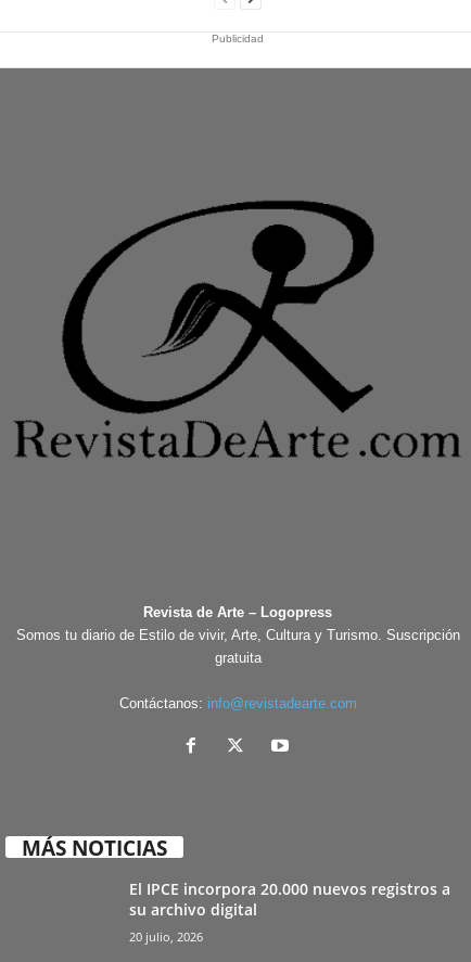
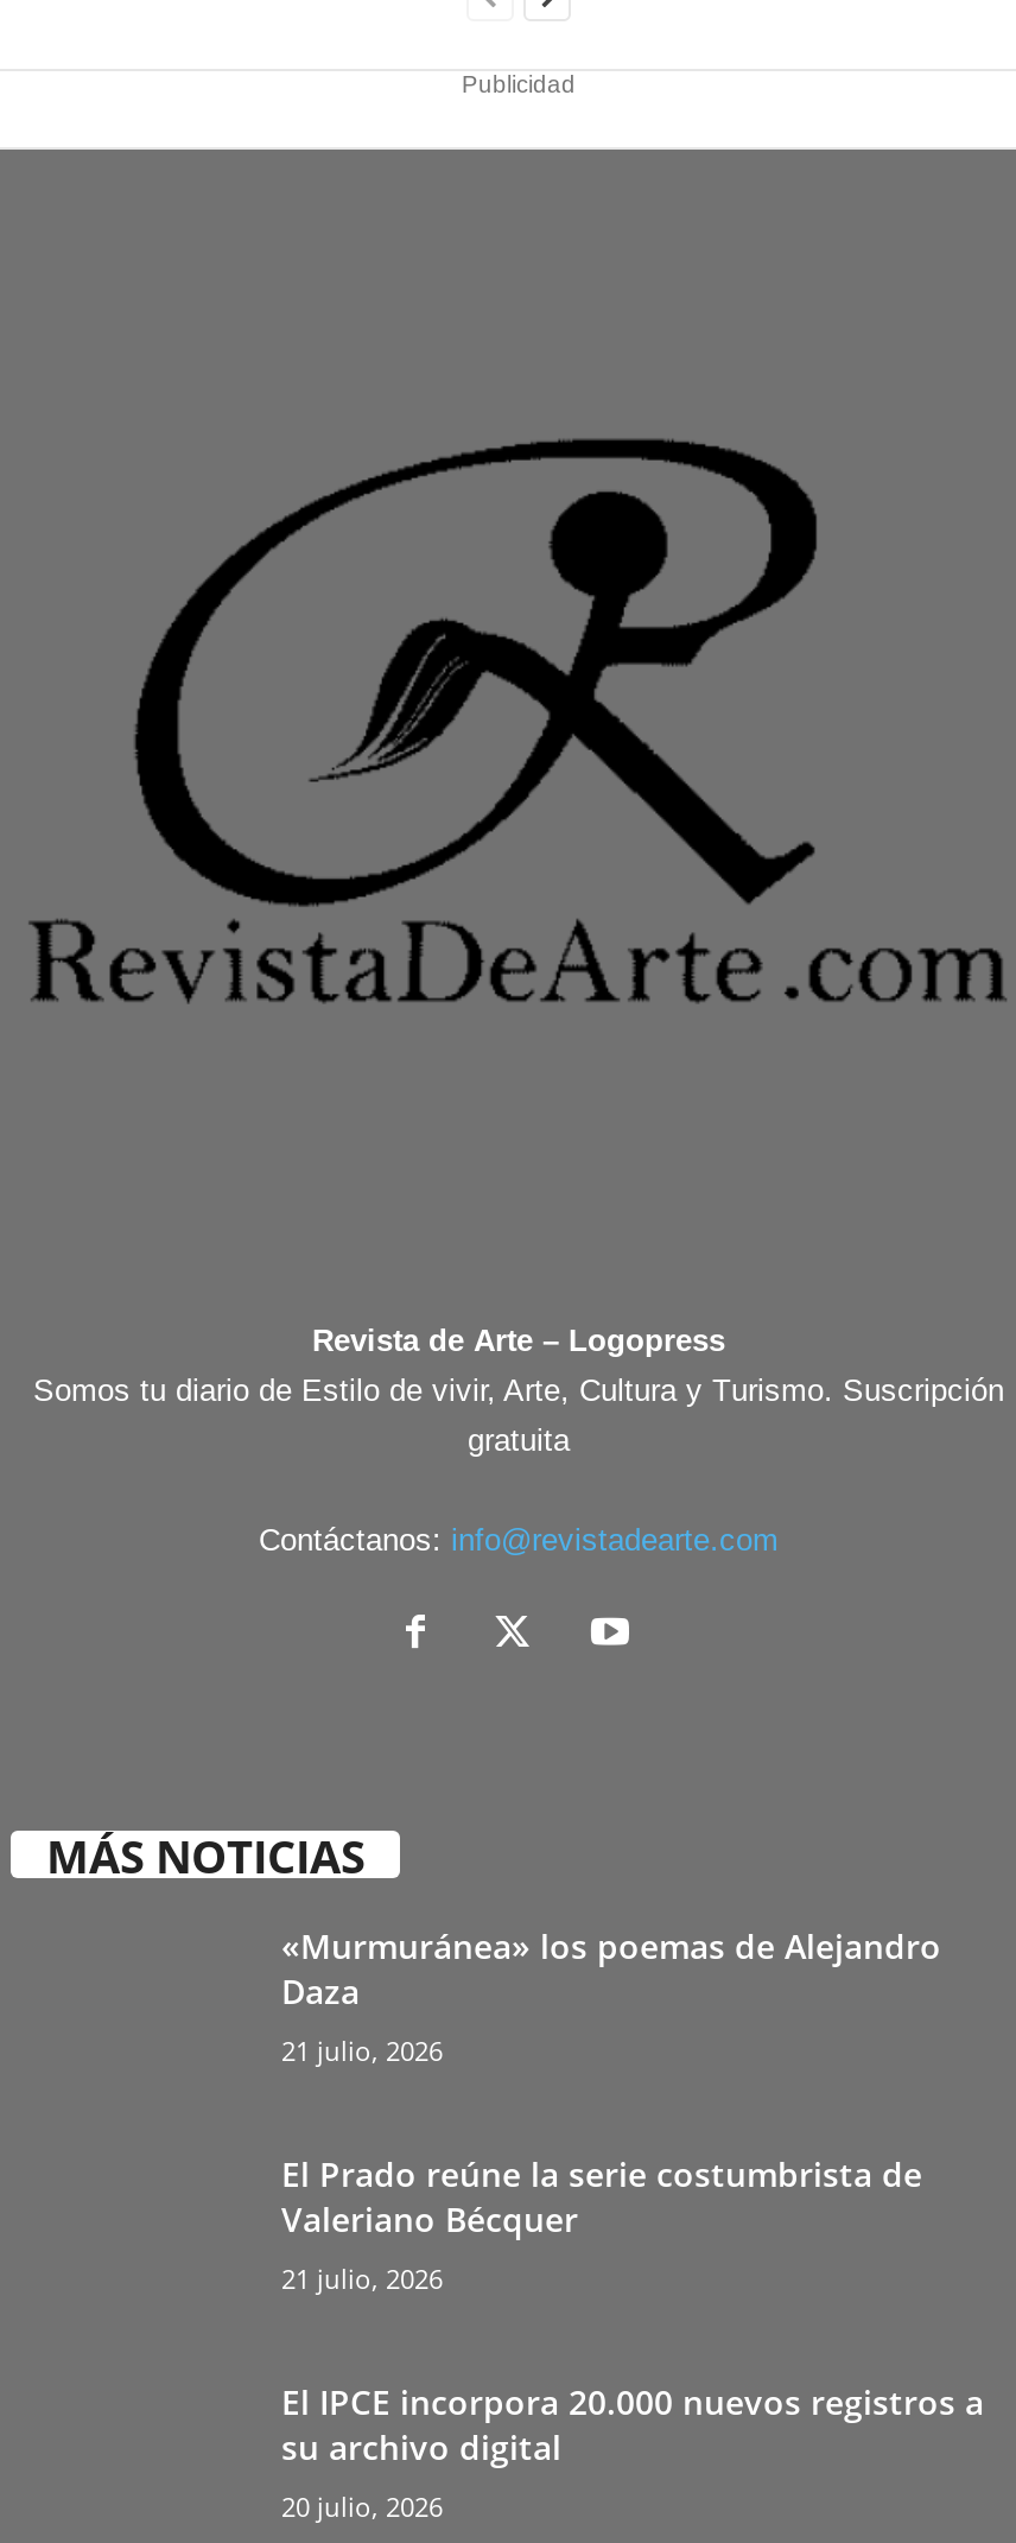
+ «Murmuránea» los poemas de Alejandro
+ Daza
+ 21 julio, 2026
+ El Prado reúne la serie costumbrista de
+ Valeriano Bécquer
+ 21 julio, 2026
